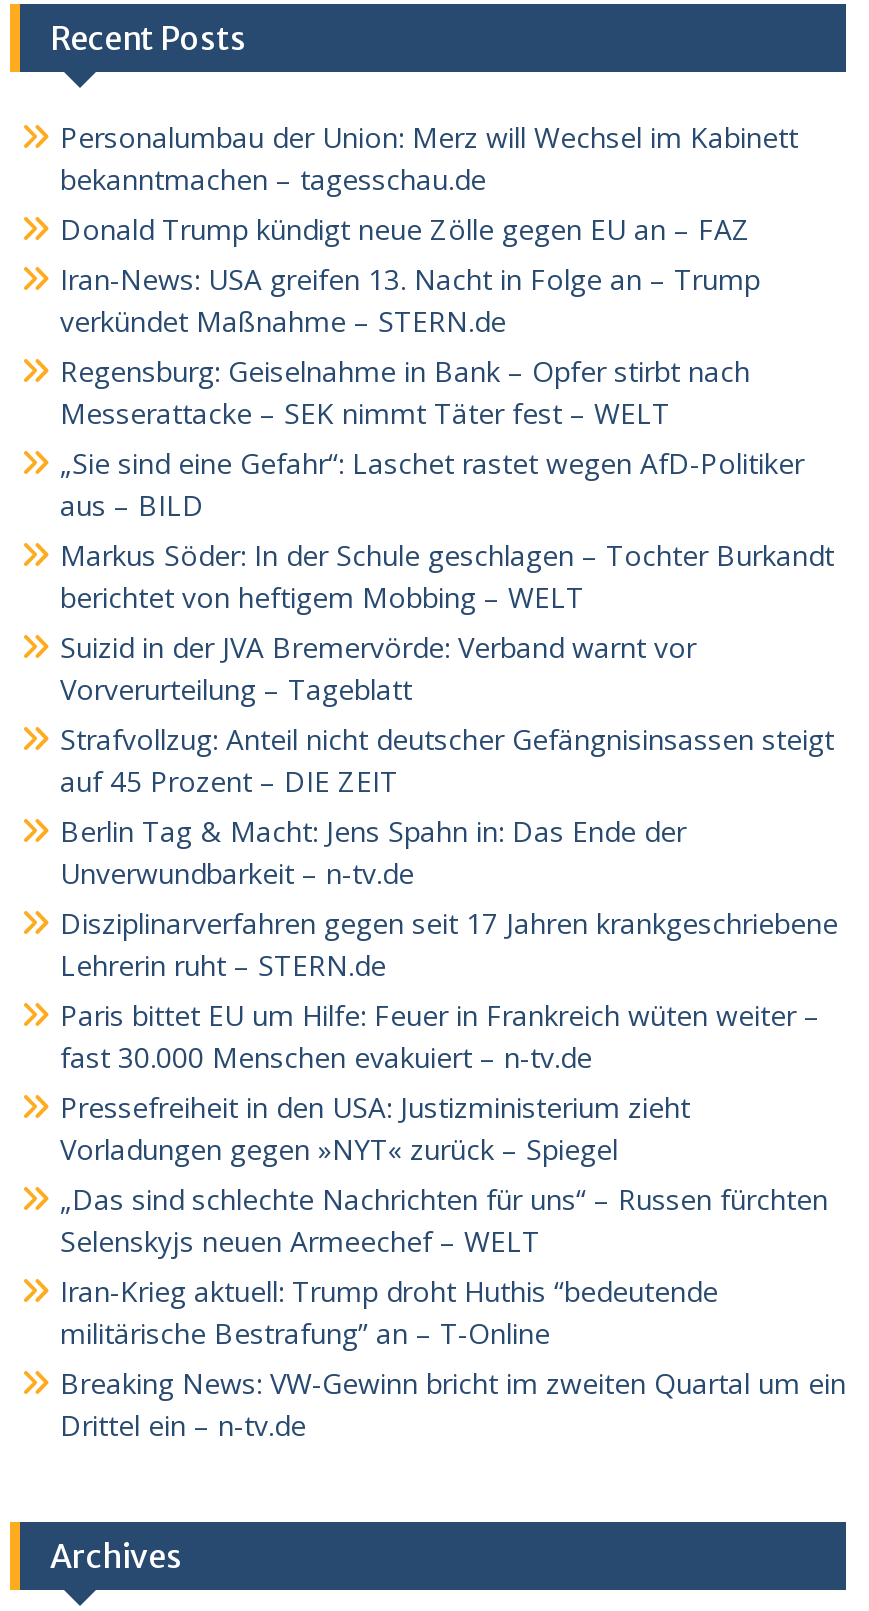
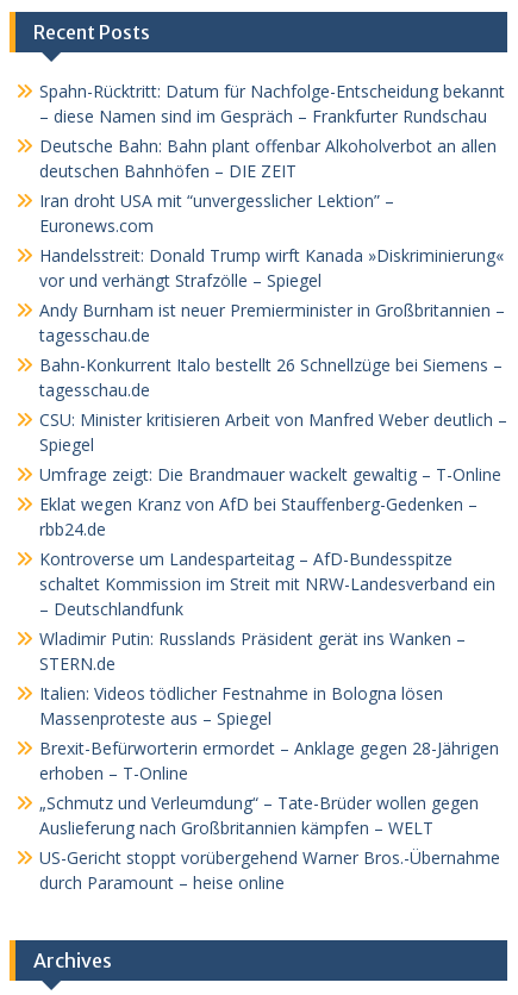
- Personalumbau der Union: Merz will Wechsel im Kabinett
- bekanntmachen – tagesschau.de
- Donald Trump kündigt neue Zölle gegen EU an – FAZ
- Iran-News: USA greifen 13. Nacht in Folge an – Trump
- verkündet Maßnahme – STERN.de
- Regensburg: Geiselnahme in Bank – Opfer stirbt nach
- Messerattacke – SEK nimmt Täter fest – WELT
- „Sie sind eine Gefahr“: Laschet rastet wegen AfD-Politiker
- aus – BILD
- Markus Söder: In der Schule geschlagen – Tochter Burkandt
- berichtet von heftigem Mobbing – WELT
- Suizid in der JVA Bremervörde: Verband warnt vor
- Vorverurteilung – Tageblatt
- Strafvollzug: Anteil nicht deutscher Gefängnisinsassen steigt
- auf 45 Prozent – DIE ZEIT
- Berlin Tag & Macht: Jens Spahn in: Das Ende der
- Unverwundbarkeit – n-tv.de
- Disziplinarverfahren gegen seit 17 Jahren krankgeschriebene
- Lehrerin ruht – STERN.de
- Paris bittet EU um Hilfe: Feuer in Frankreich wüten weiter –
- fast 30.000 Menschen evakuiert – n-tv.de
- Pressefreiheit in den USA: Justizministerium zieht
- Vorladungen gegen »NYT« zurück – Spiegel
- „Das sind schlechte Nachrichten für uns“ – Russen fürchten
- Selenskyjs neuen Armeechef – WELT
- Iran-Krieg aktuell: Trump droht Huthis “bedeutende
- militärische Bestrafung” an – T-Online
- Breaking News: VW-Gewinn bricht im zweiten Quartal um ein
- Drittel ein – n-tv.de
+ Spahn-Rücktritt: Datum für Nachfolge-Entscheidung bekannt
+ – diese Namen sind im Gespräch – Frankfurter Rundschau
+ Deutsche Bahn: Bahn plant offenbar Alkoholverbot an allen
+ deutschen Bahnhöfen – DIE ZEIT
+ Iran droht USA mit “unvergesslicher Lektion” –
+ Euronews.com
+ Handelsstreit: Donald Trump wirft Kanada »Diskriminierung«
+ vor und verhängt Strafzölle – Spiegel
+ Andy Burnham ist neuer Premierminister in Großbritannien –
+ tagesschau.de
+ Bahn-Konkurrent Italo bestellt 26 Schnellzüge bei Siemens –
+ tagesschau.de
+ CSU: Minister kritisieren Arbeit von Manfred Weber deutlich –
+ Spiegel
+ Umfrage zeigt: Die Brandmauer wackelt gewaltig – T-Online
+ Eklat wegen Kranz von AfD bei Stauffenberg-Gedenken –
+ rbb24.de
+ Kontroverse um Landesparteitag – AfD-Bundesspitze
+ schaltet Kommission im Streit mit NRW-Landesverband ein
+ – Deutschlandfunk
+ Wladimir Putin: Russlands Präsident gerät ins Wanken –
+ STERN.de
+ Italien: Videos tödlicher Festnahme in Bologna lösen
+ Massenproteste aus – Spiegel
+ Brexit-Befürworterin ermordet – Anklage gegen 28-Jährigen
+ erhoben – T-Online
+ „Schmutz und Verleumdung“ – Tate-Brüder wollen gegen
+ Auslieferung nach Großbritannien kämpfen – WELT
+ US-Gericht stoppt vorübergehend Warner Bros.-Übernahme
+ durch Paramount – heise online
